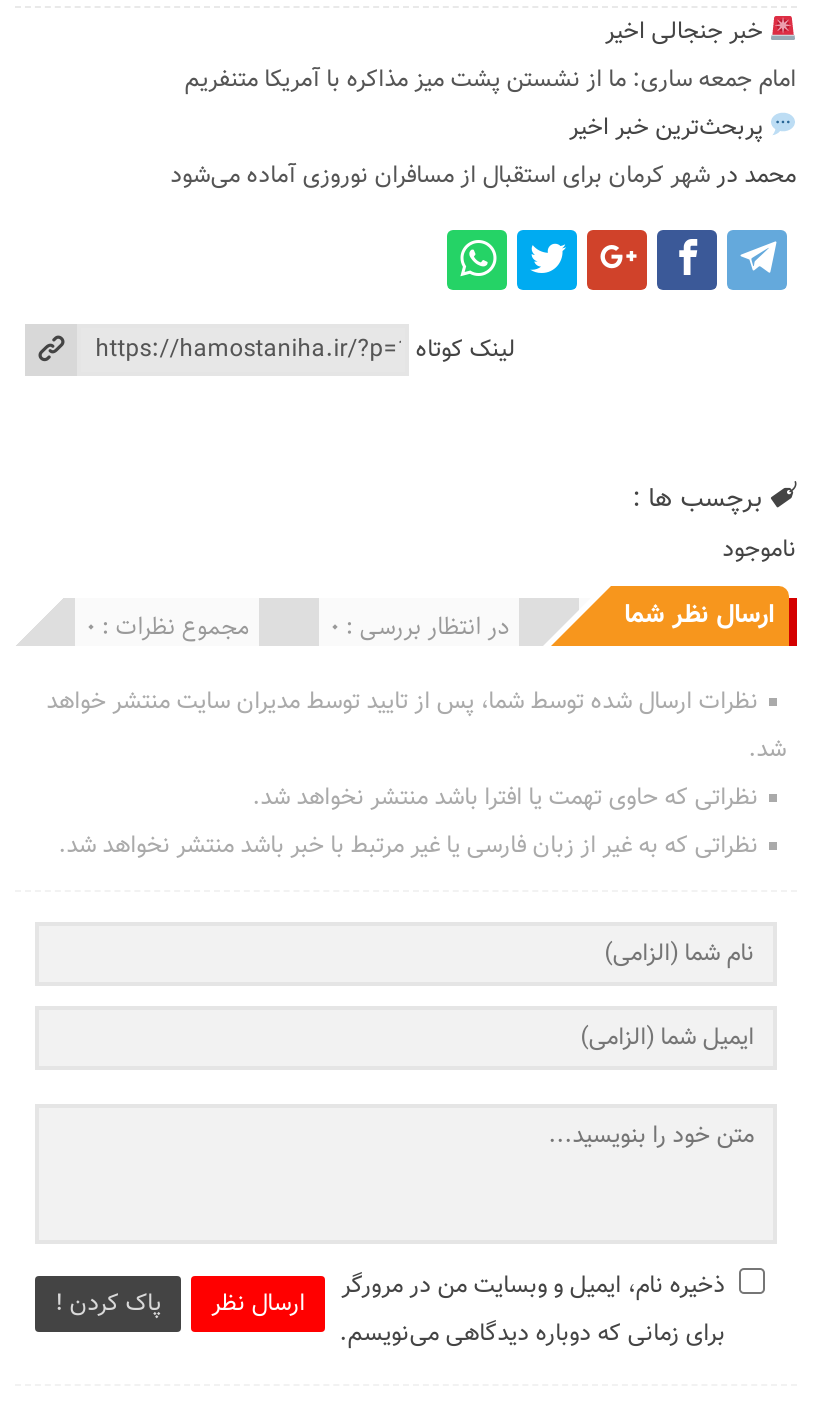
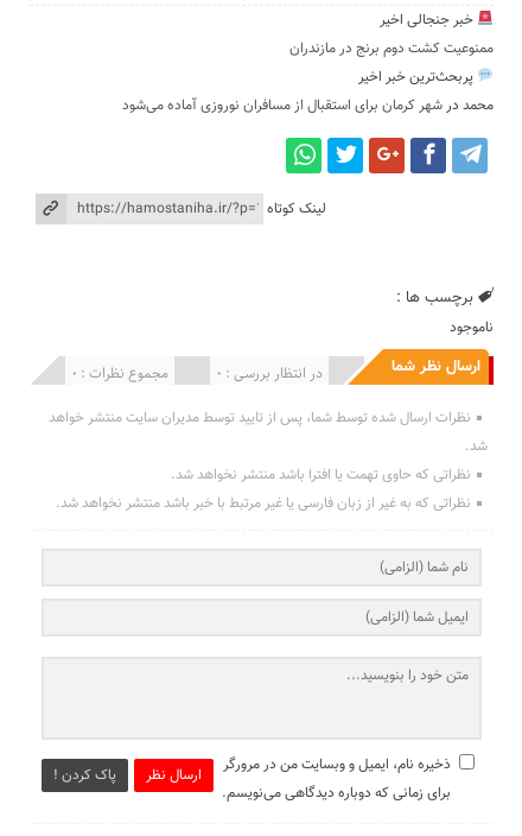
- امام جمعه ساری: ما از نشستن پشت میز مذاکره با آمریکا متنفریم
+ ممنوعیت کشت دوم برنج در مازندران
